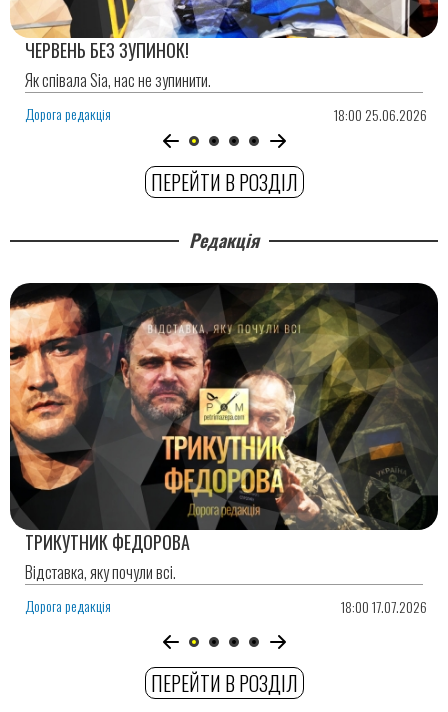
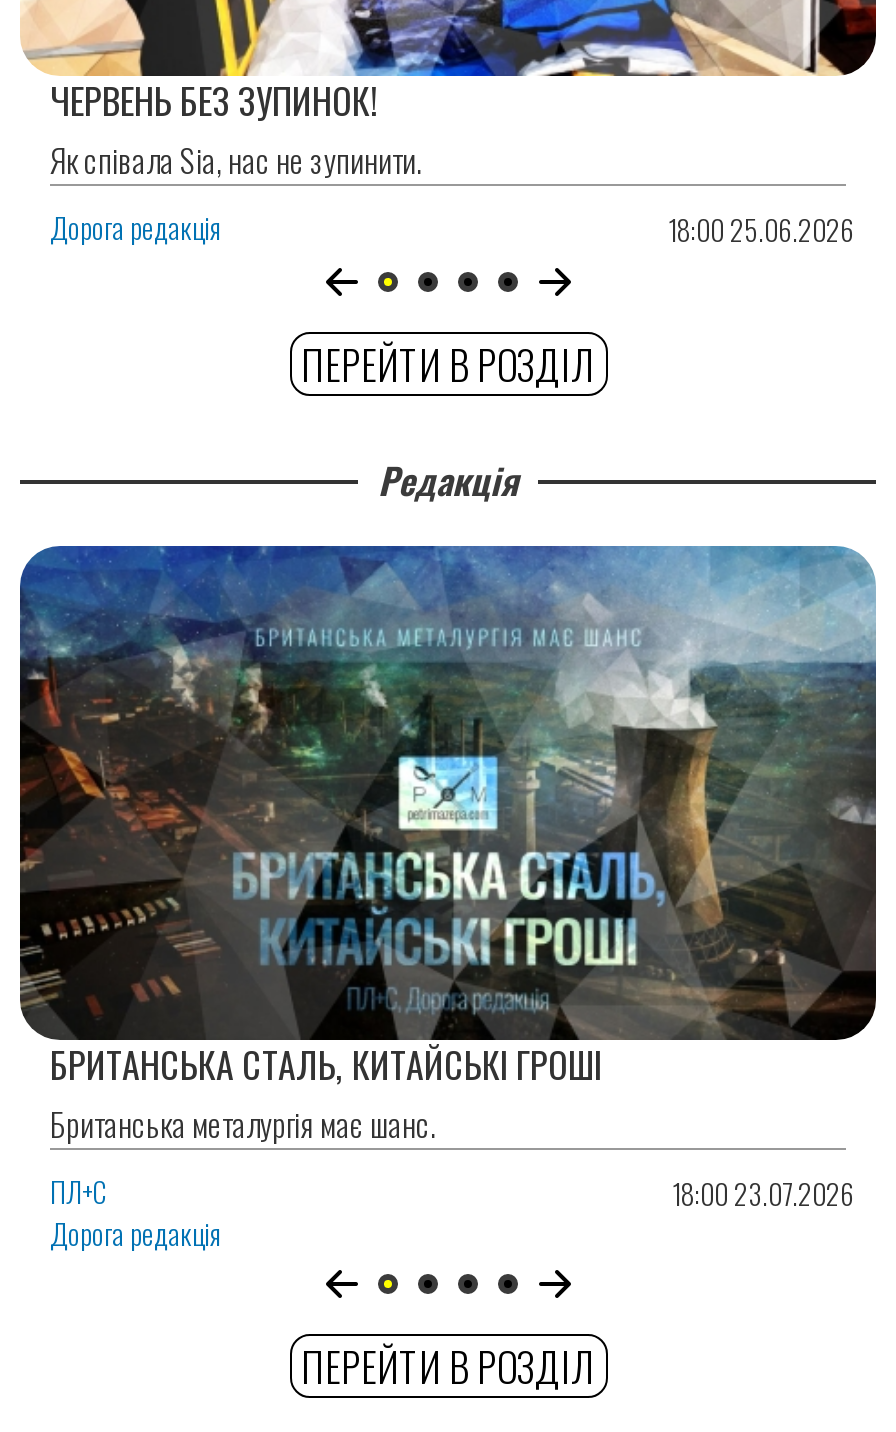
- [image]
- ТРИКУТНИК ФЕДОРОВА
- Відставка, яку почули всі.
+ [image]
+ БРИТАНСЬКА СТАЛЬ, КИТАЙСЬКІ ГРОШІ
+ Британська металургія має шанс.
+ ПЛ+С

- 18:00 17.07.2026
+ 18:00 23.07.2026
